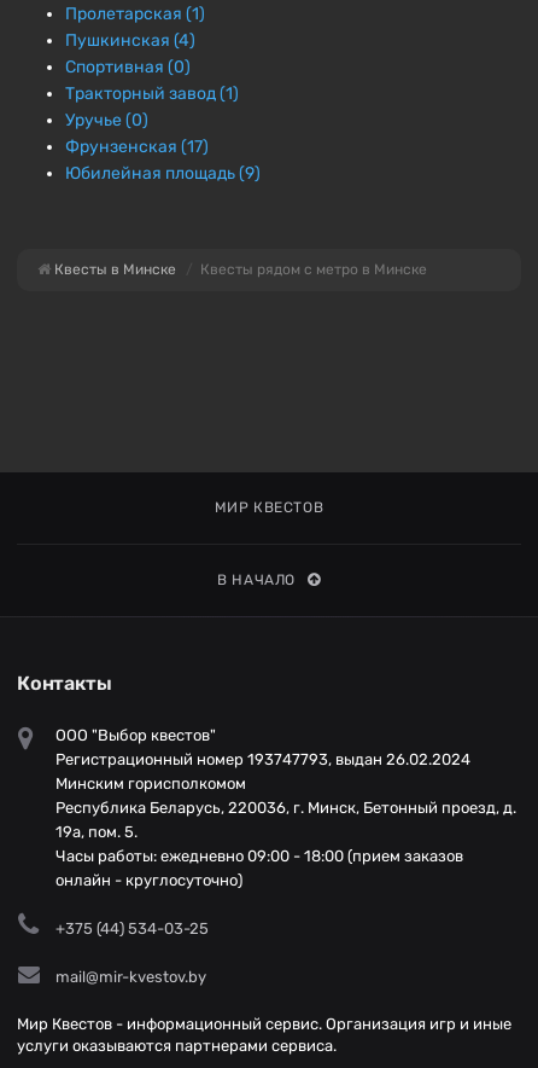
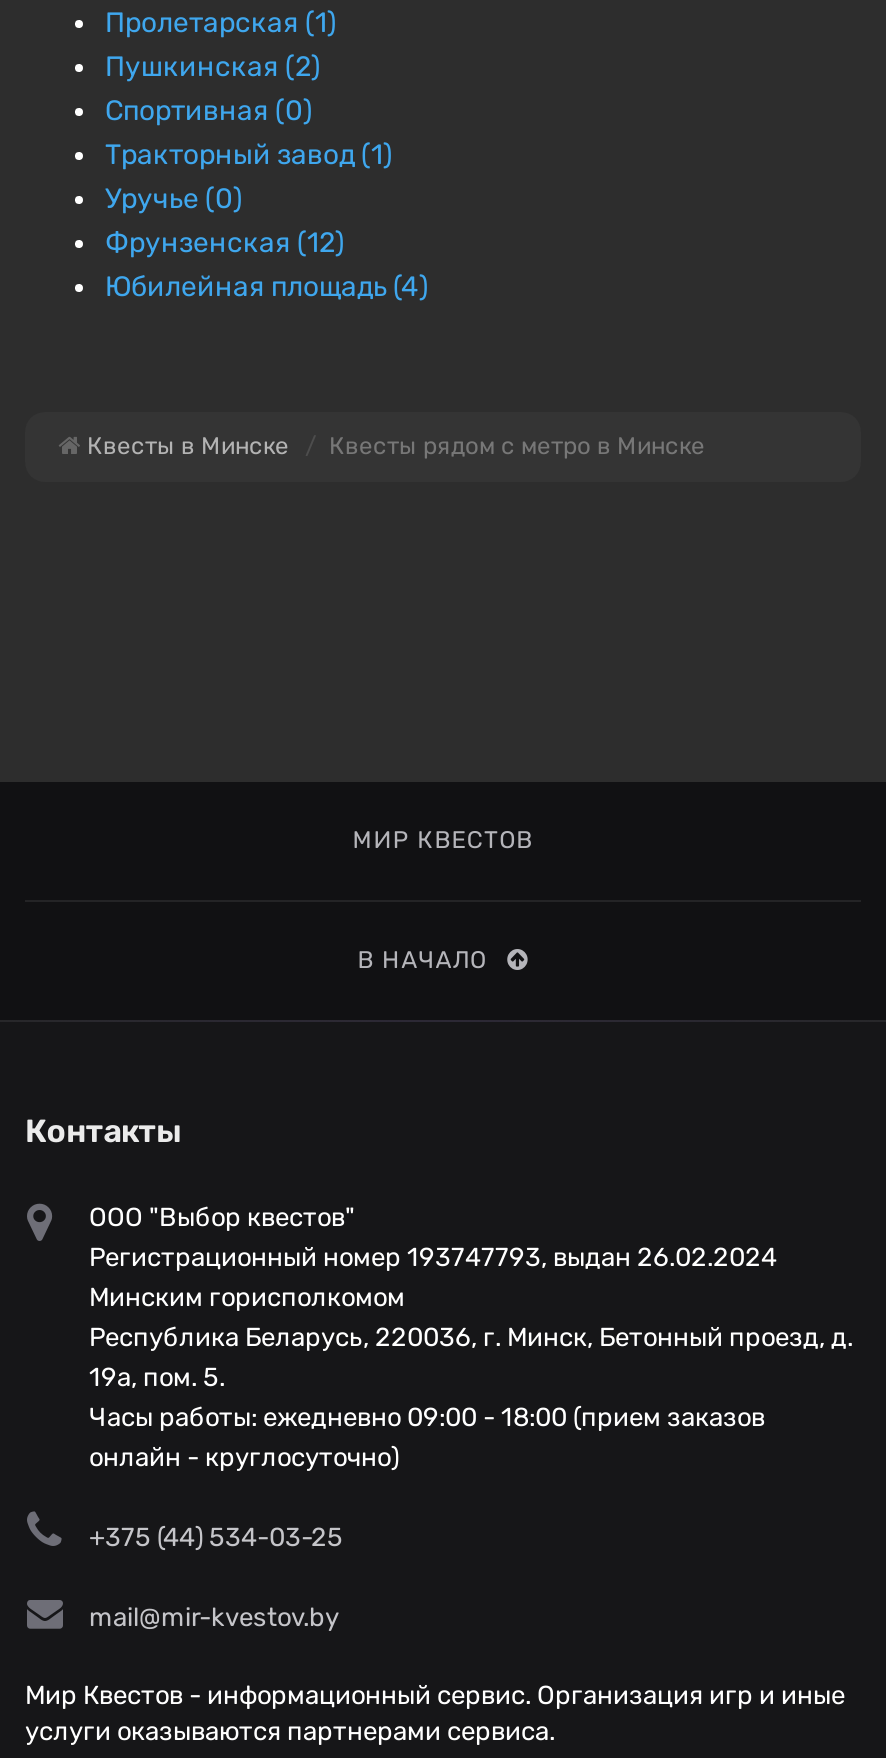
- Пушкинская (4)
+ Пушкинская (2)

- Фрунзенская (17)
+ Фрунзенская (12)

- Юбилейная площадь (9)
+ Юбилейная площадь (4)
